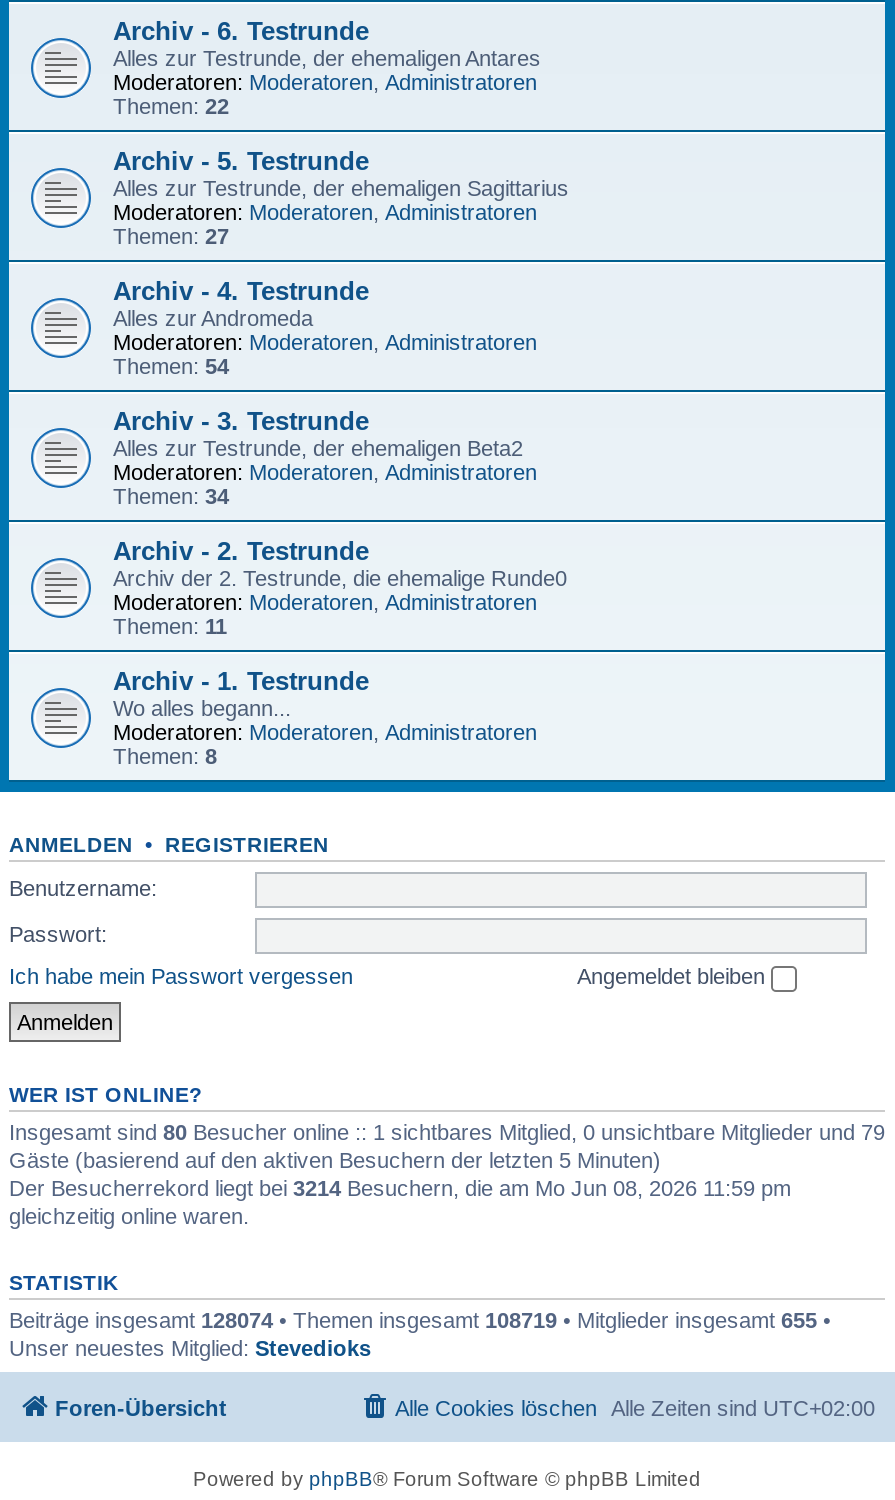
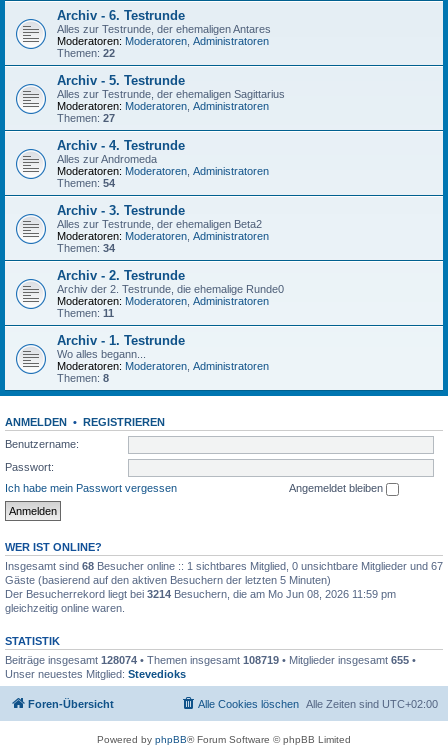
- Insgesamt sind 80 Besucher online :: 1 sichtbares Mitglied, 0 unsichtbare Mitglieder und 79
+ Insgesamt sind 68 Besucher online :: 1 sichtbares Mitglied, 0 unsichtbare Mitglieder und 67
